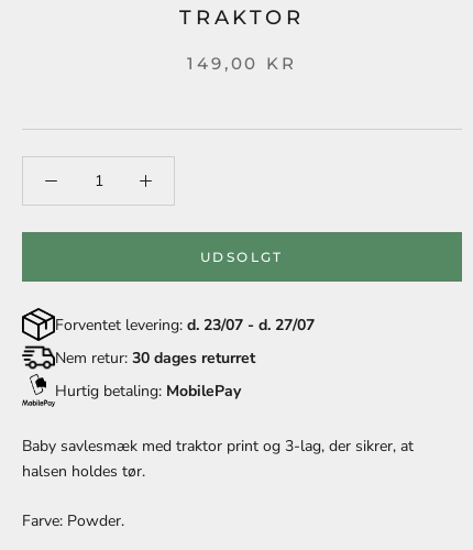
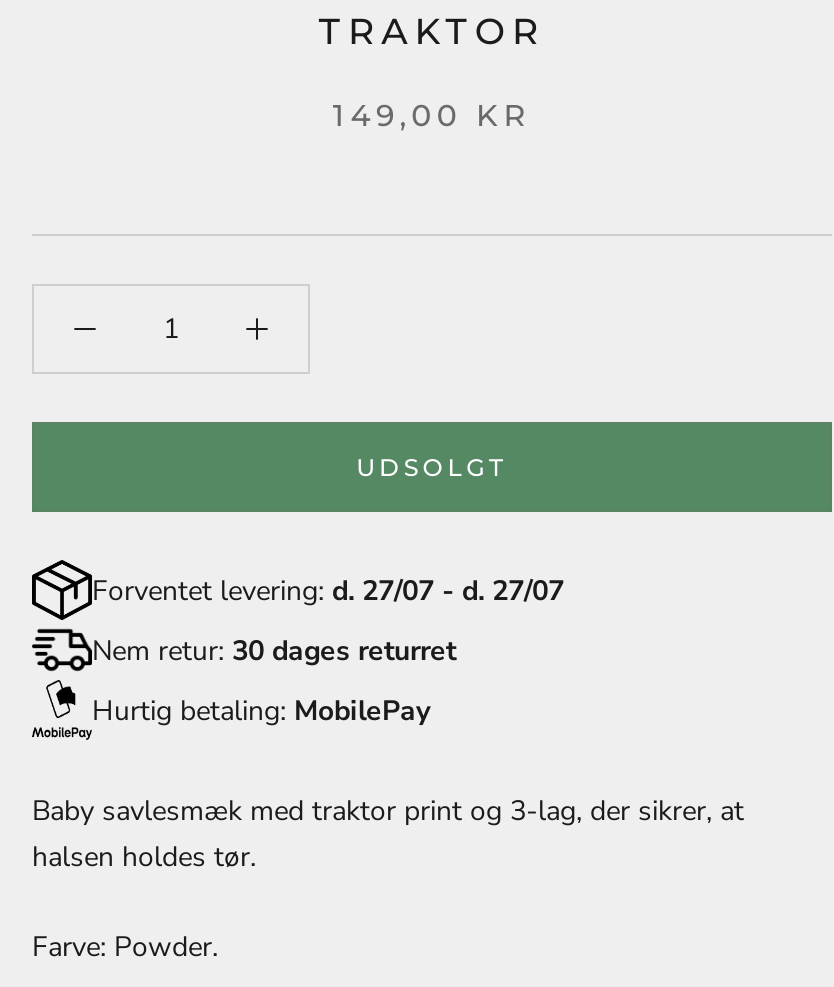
- Forventet levering: d. 23/07 - d. 27/07
+ Forventet levering: d. 27/07 - d. 27/07
